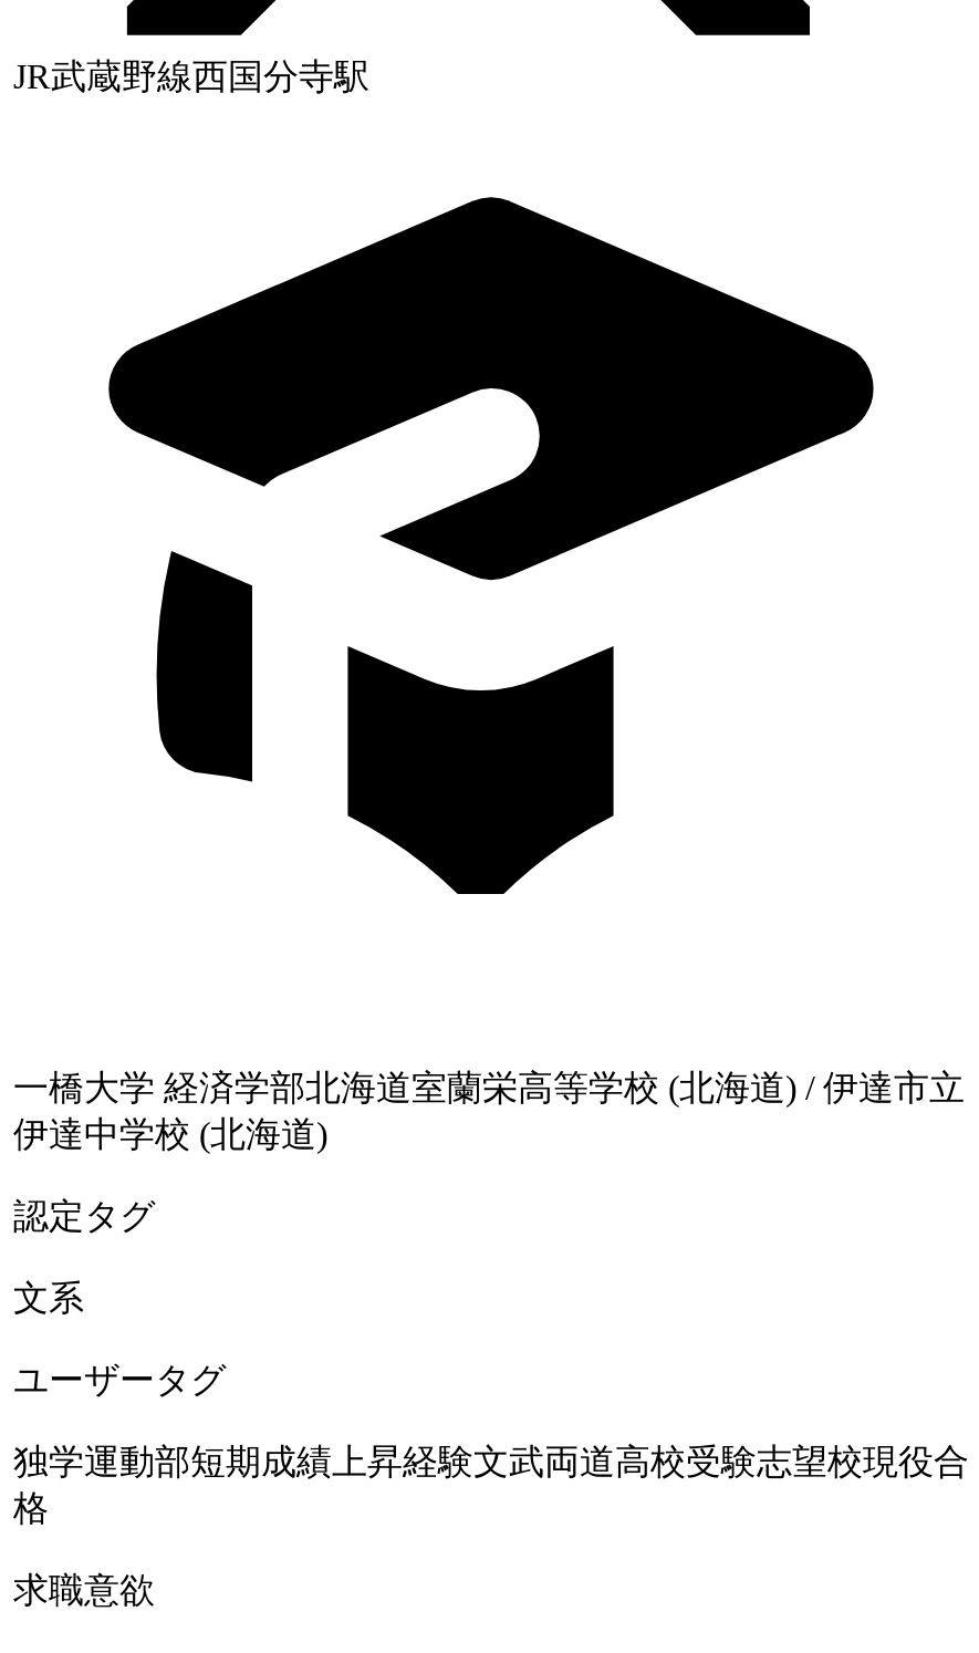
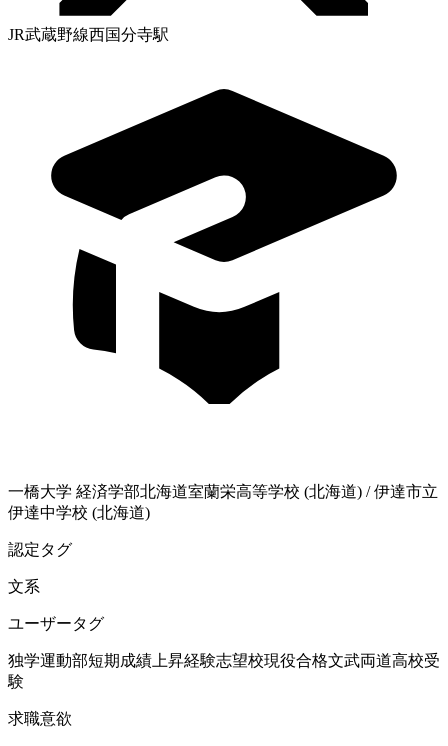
- 独学運動部短期成績上昇経験文武両道高校受験志望校現役合
- 格
+ 独学運動部短期成績上昇経験志望校現役合格文武両道高校受
+ 験
